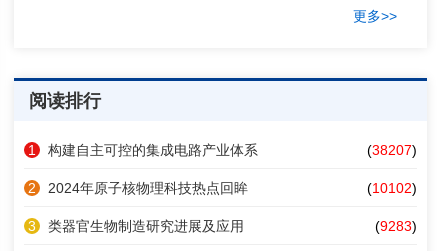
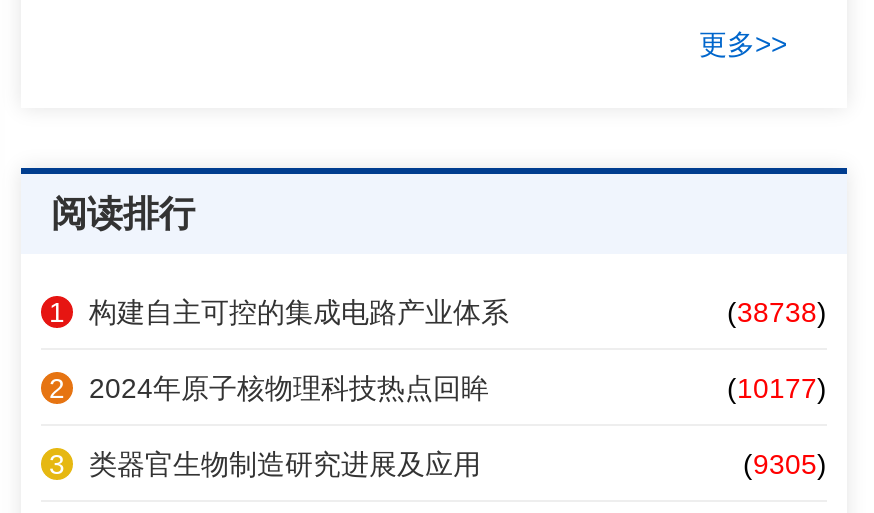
- (38207)
+ (38738)

- (10102)
+ (10177)

- (9283)
+ (9305)
